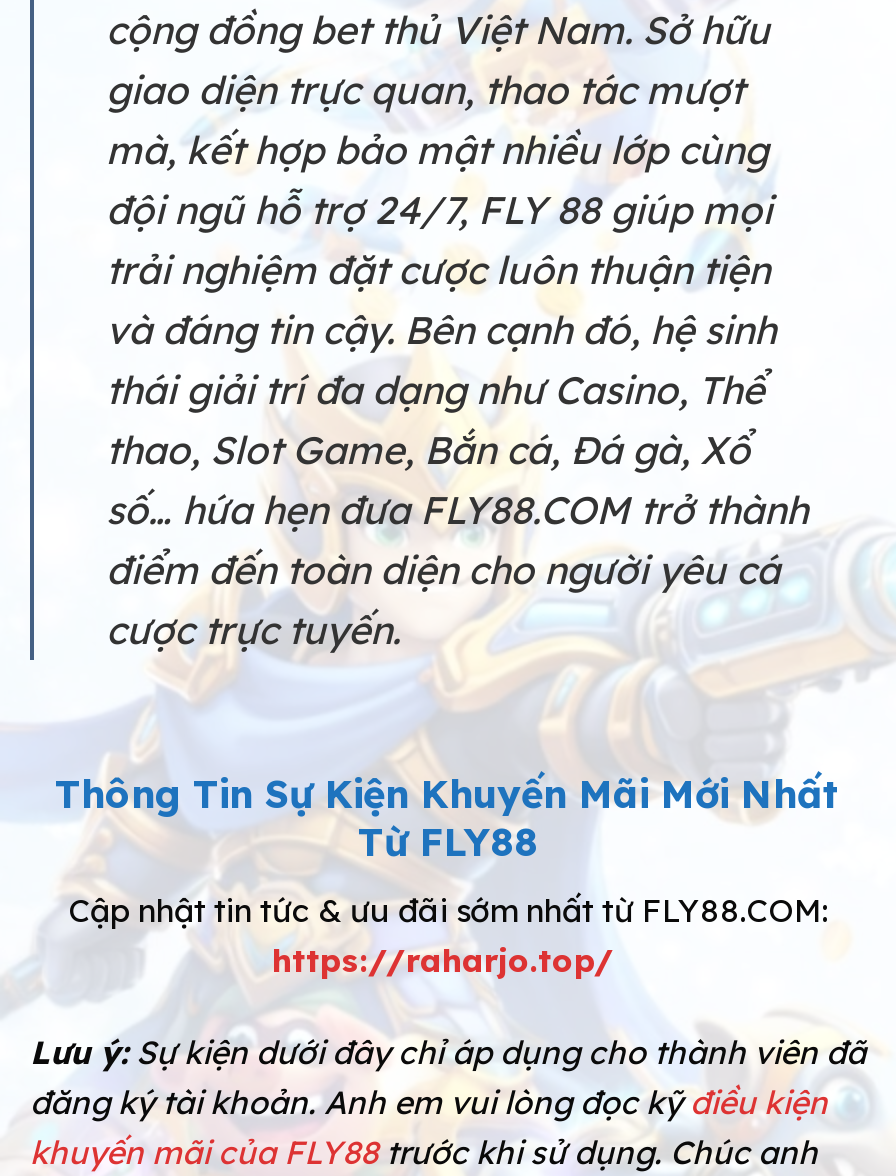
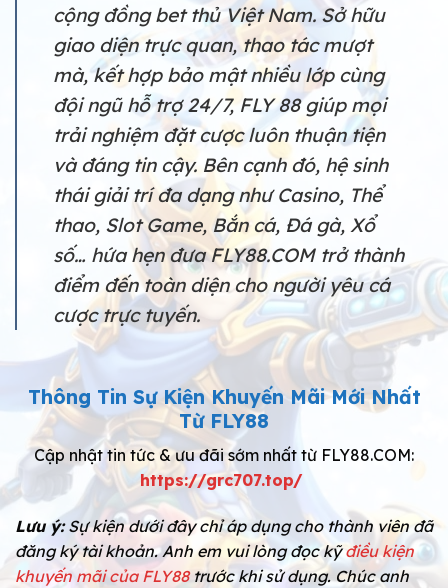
- https://raharjo.top/
+ https://grc707.top/
